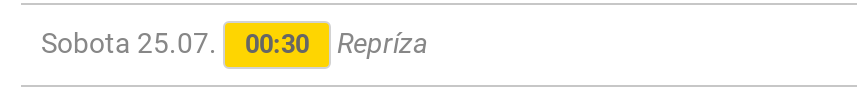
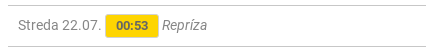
- Sobota 25.07.
- 00:30
+ Streda 22.07.
+ 00:53
